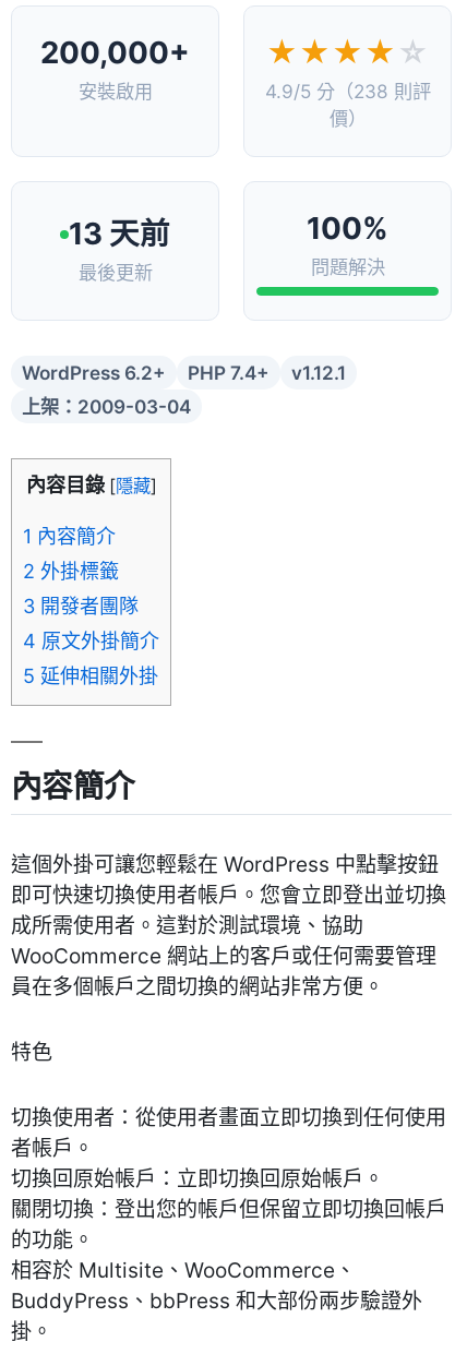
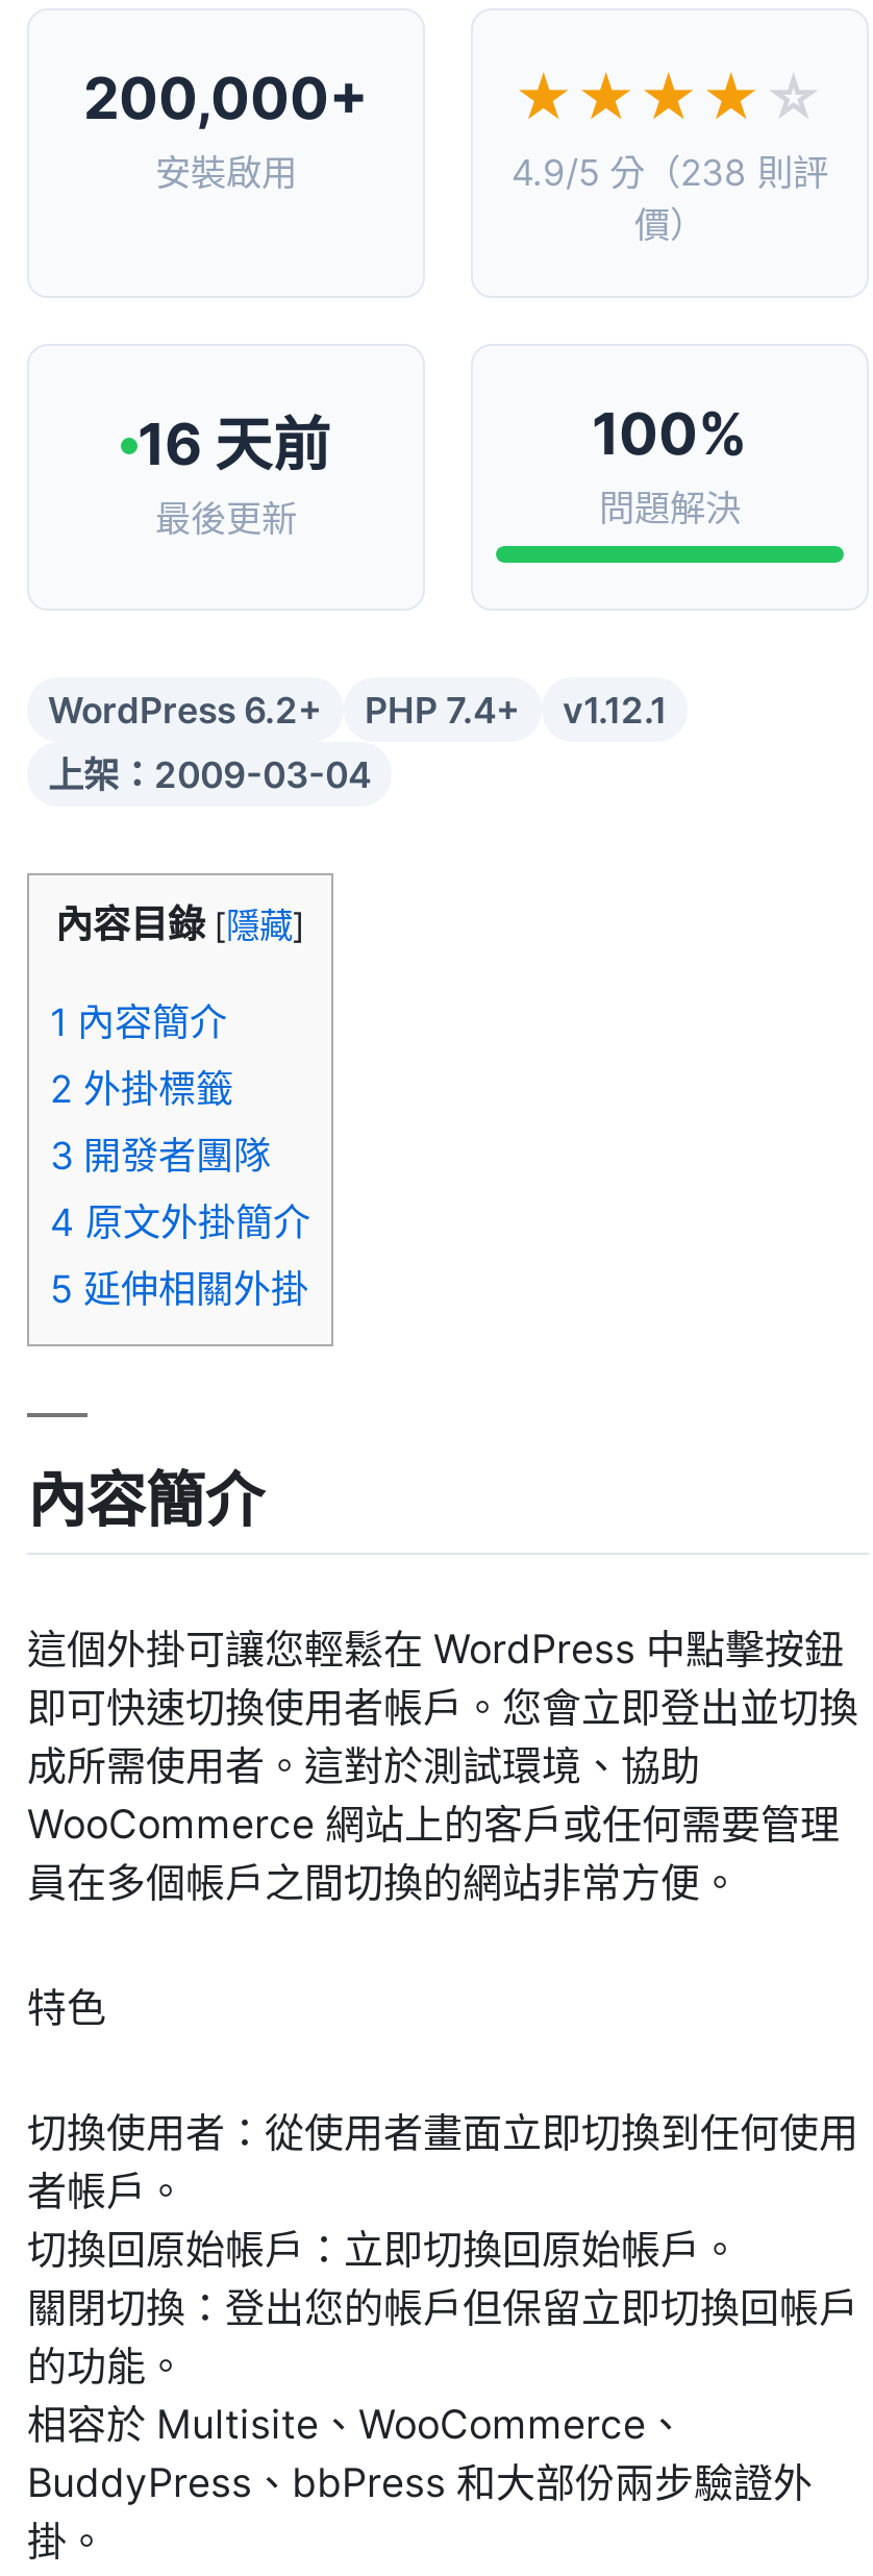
- 13 天前
+ 16 天前
